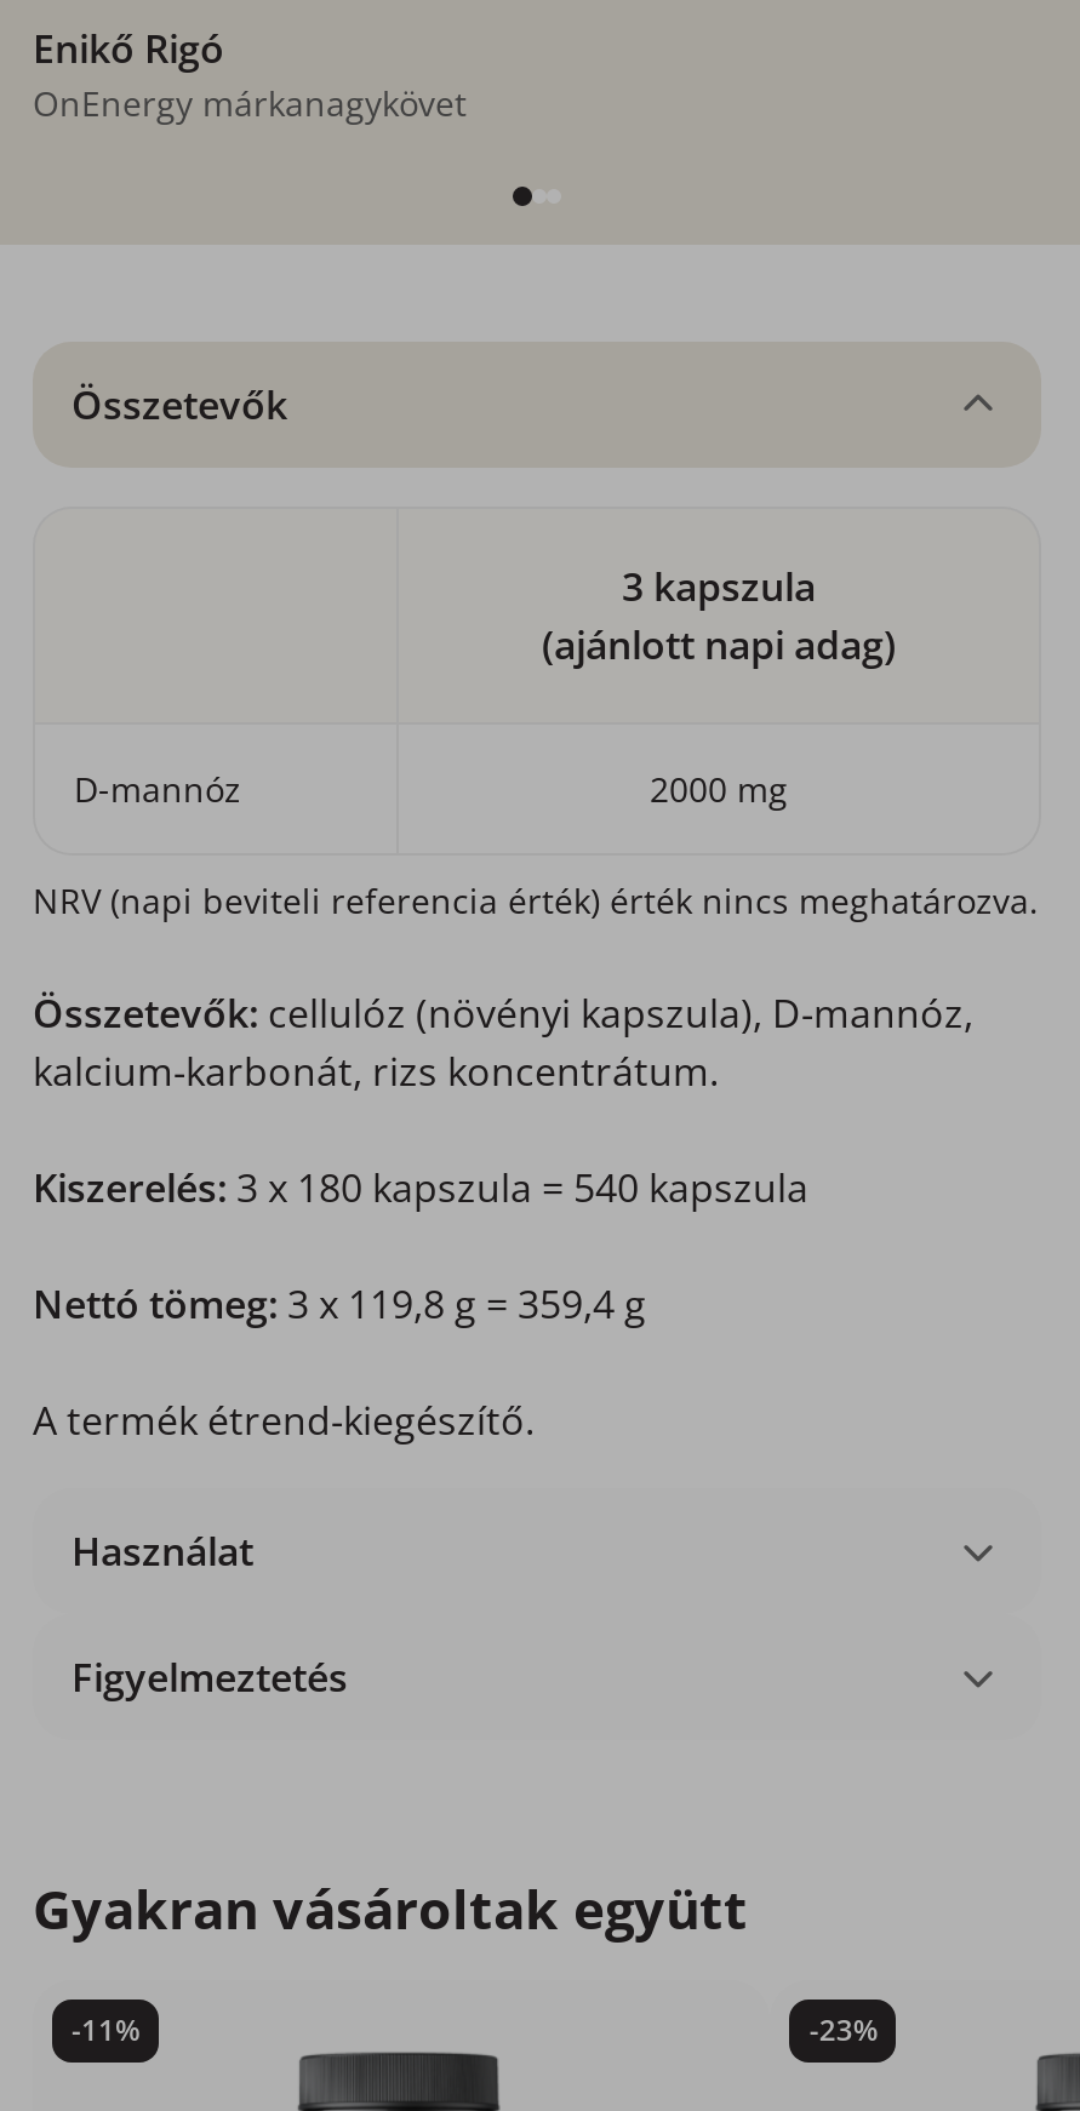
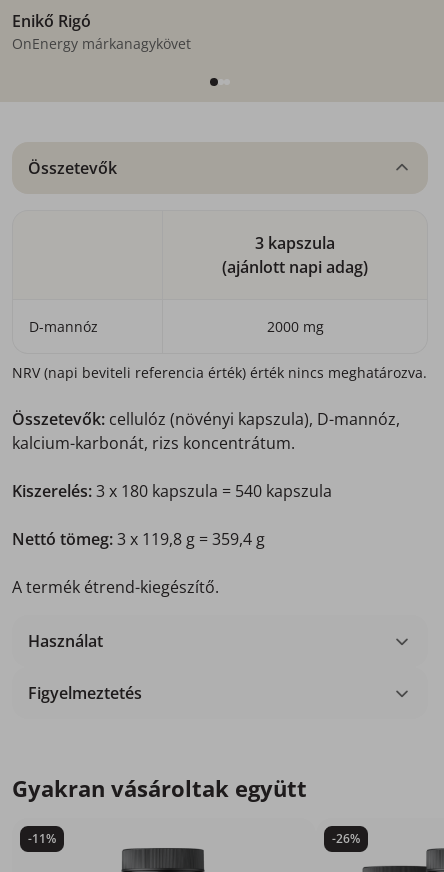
- -23%
+ -26%
